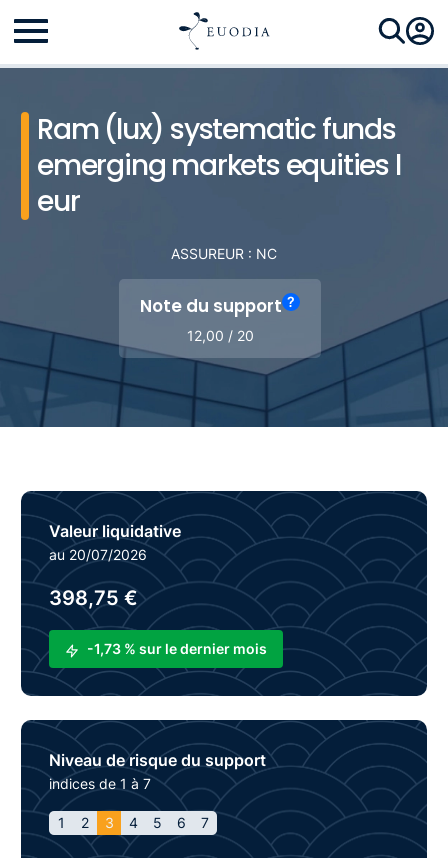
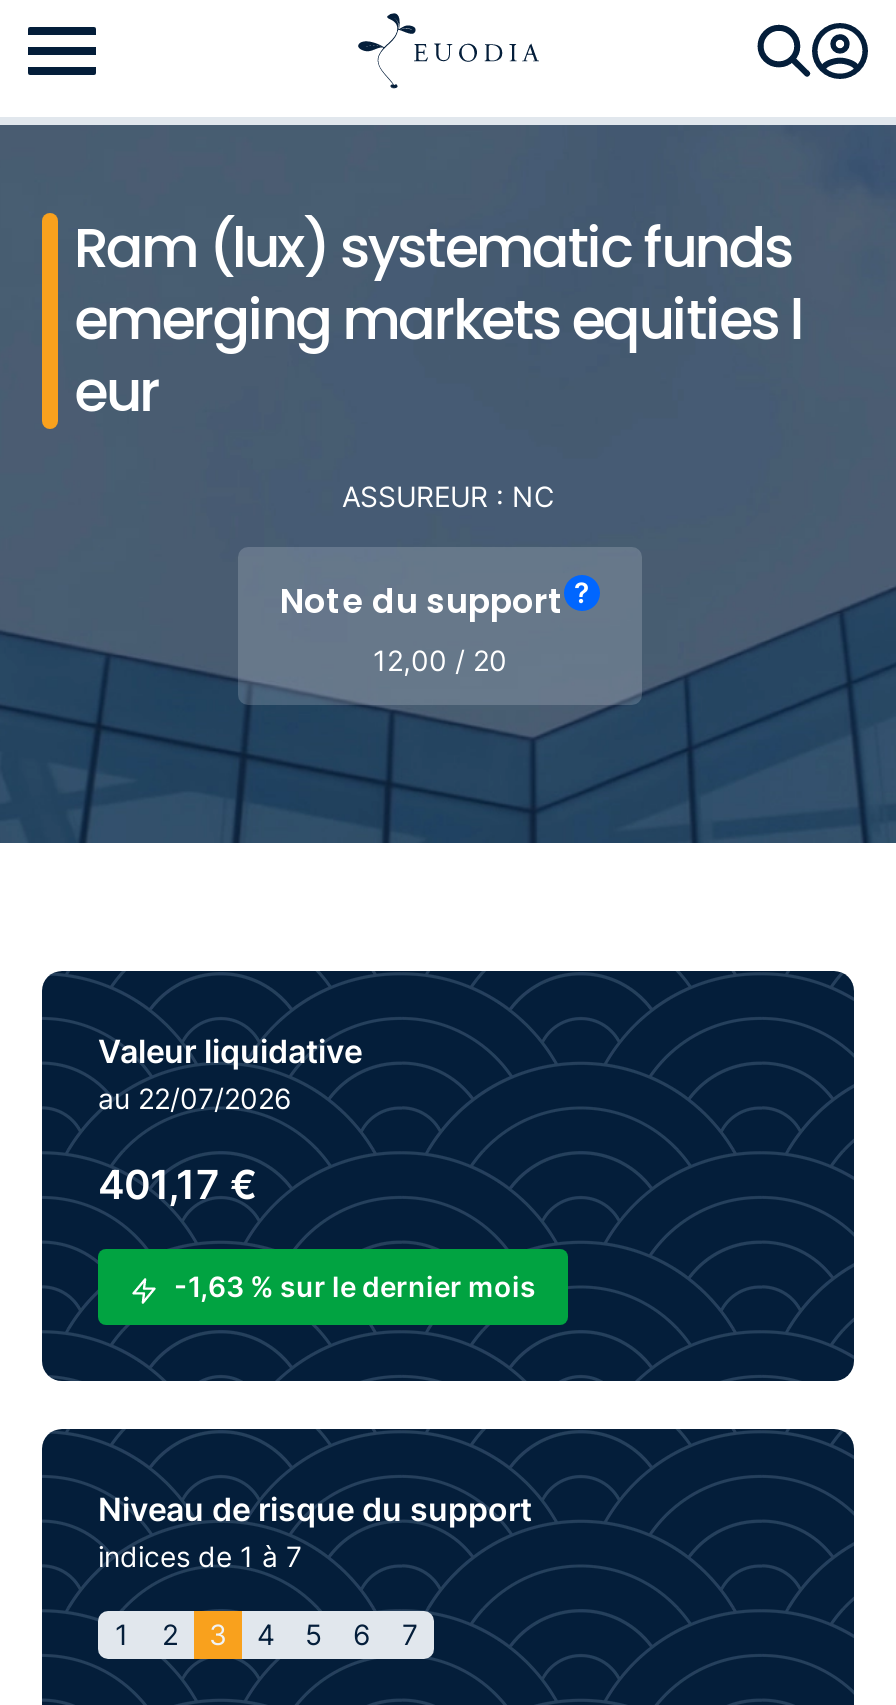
- au 20/07/2026
+ au 22/07/2026

- 398,75 €
+ 401,17 €

- -1,73 % sur le dernier mois
+ -1,63 % sur le dernier mois
